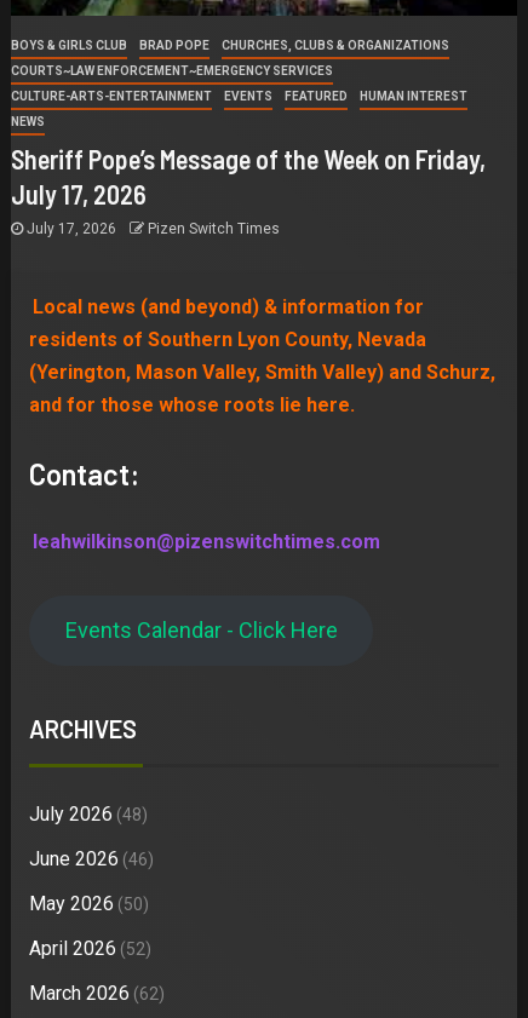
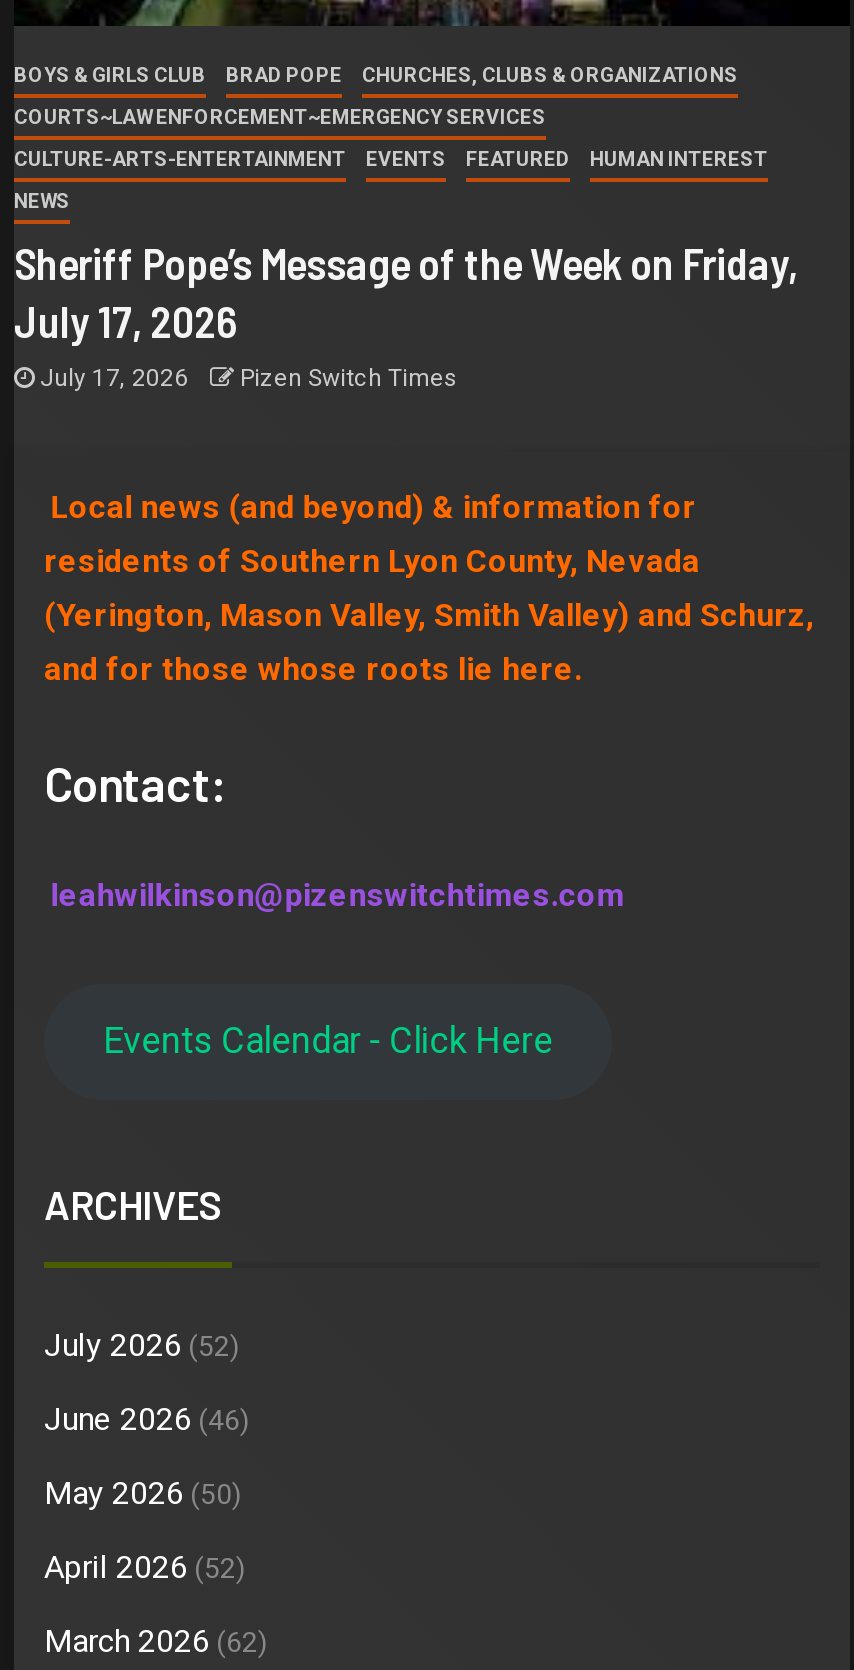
- July 2026 (48)
+ July 2026 (52)
